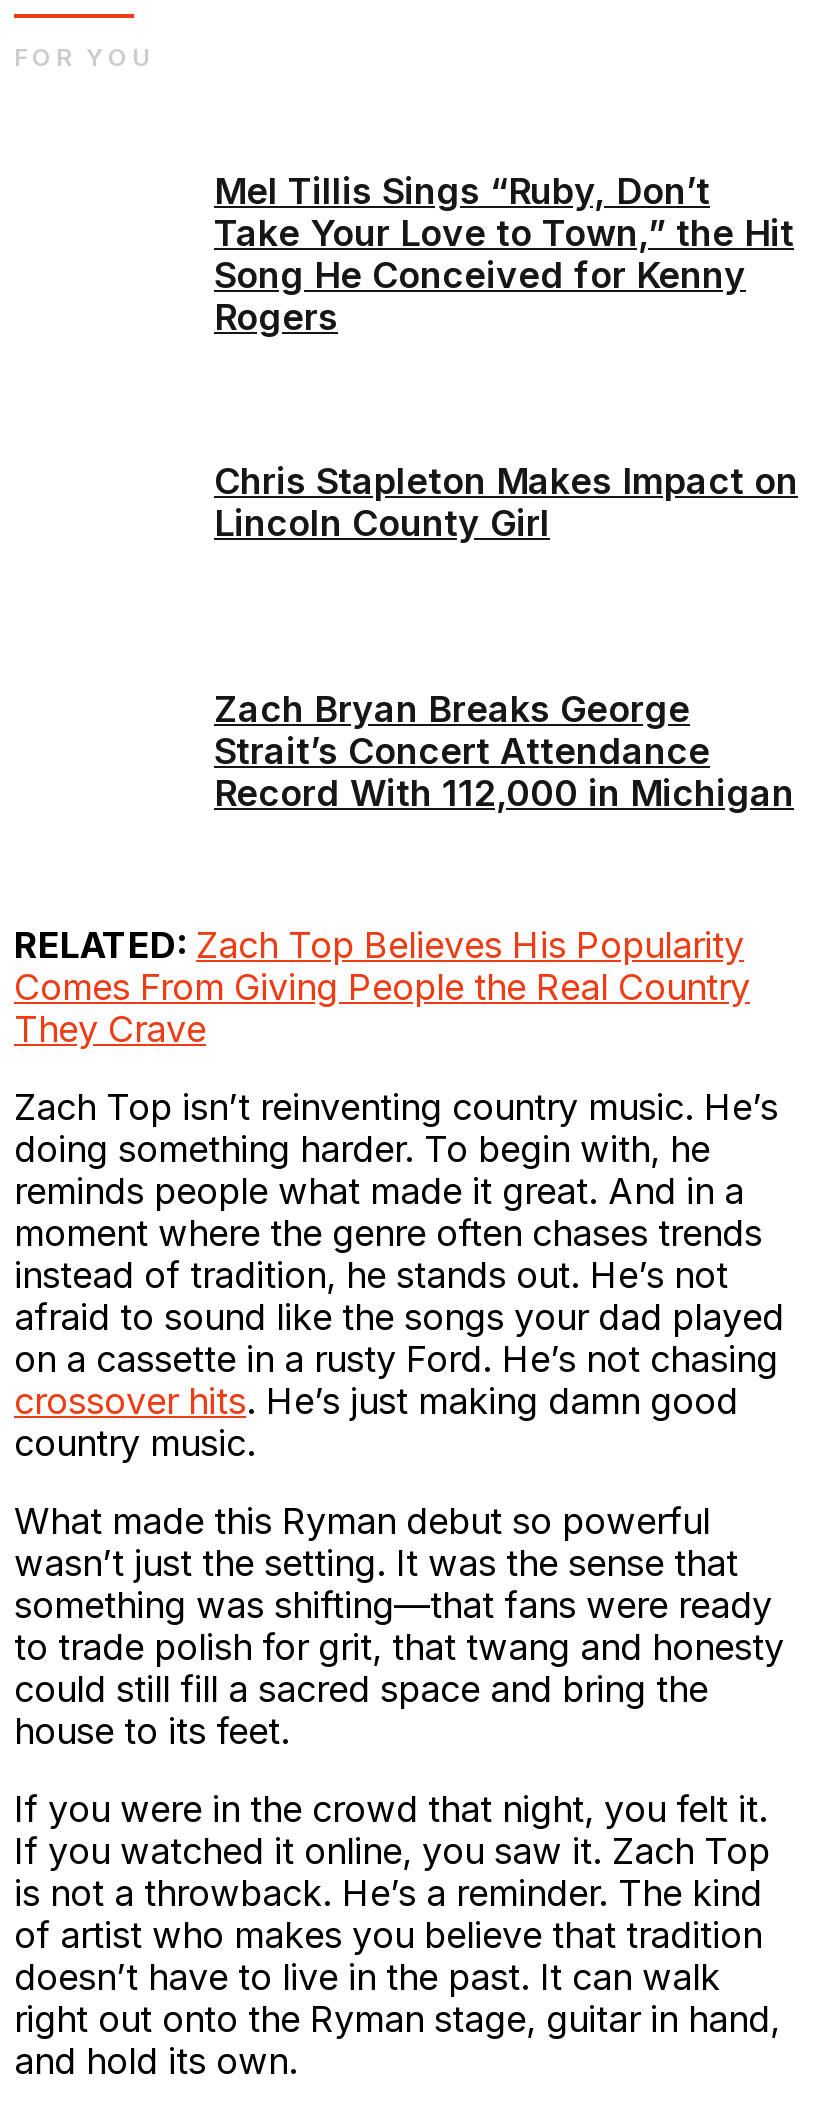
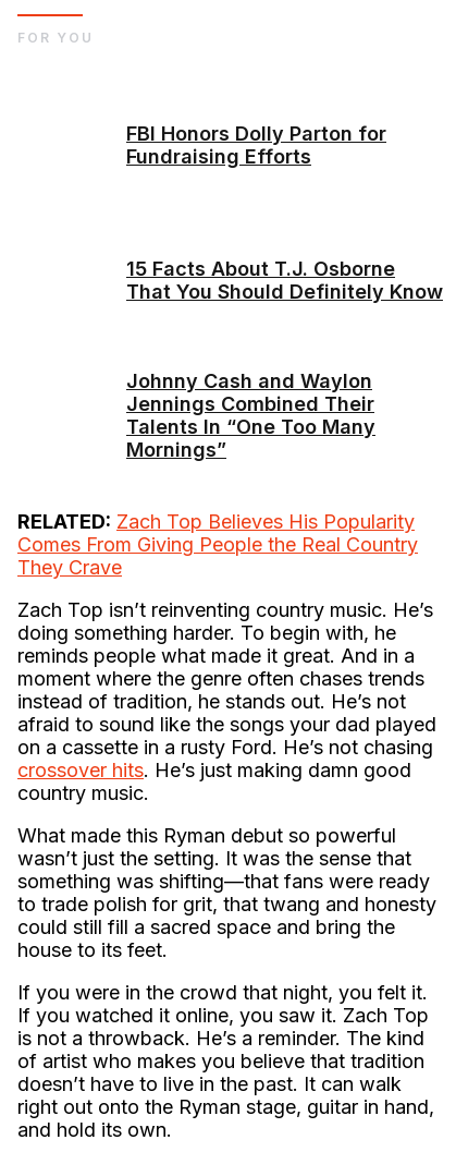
- Mel Tillis Sings “Ruby, Don’t
- Take Your Love to Town,” the Hit
- Song He Conceived for Kenny
- Rogers
+ FBI Honors Dolly Parton for
+ Fundraising Efforts

- Chris Stapleton Makes Impact on
- Lincoln County Girl
+ 15 Facts About T.J. Osborne
+ That You Should Definitely Know

- Zach Bryan Breaks George
- Strait’s Concert Attendance
- Record With 112,000 in Michigan
+ Johnny Cash and Waylon
+ Jennings Combined Their
+ Talents In “One Too Many
+ Mornings”
